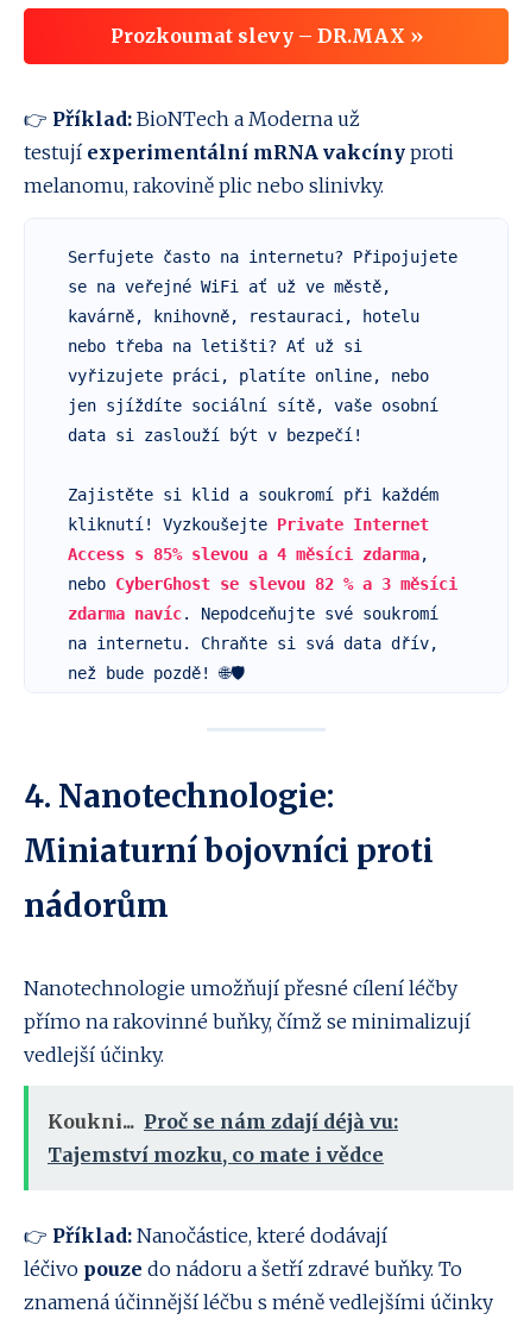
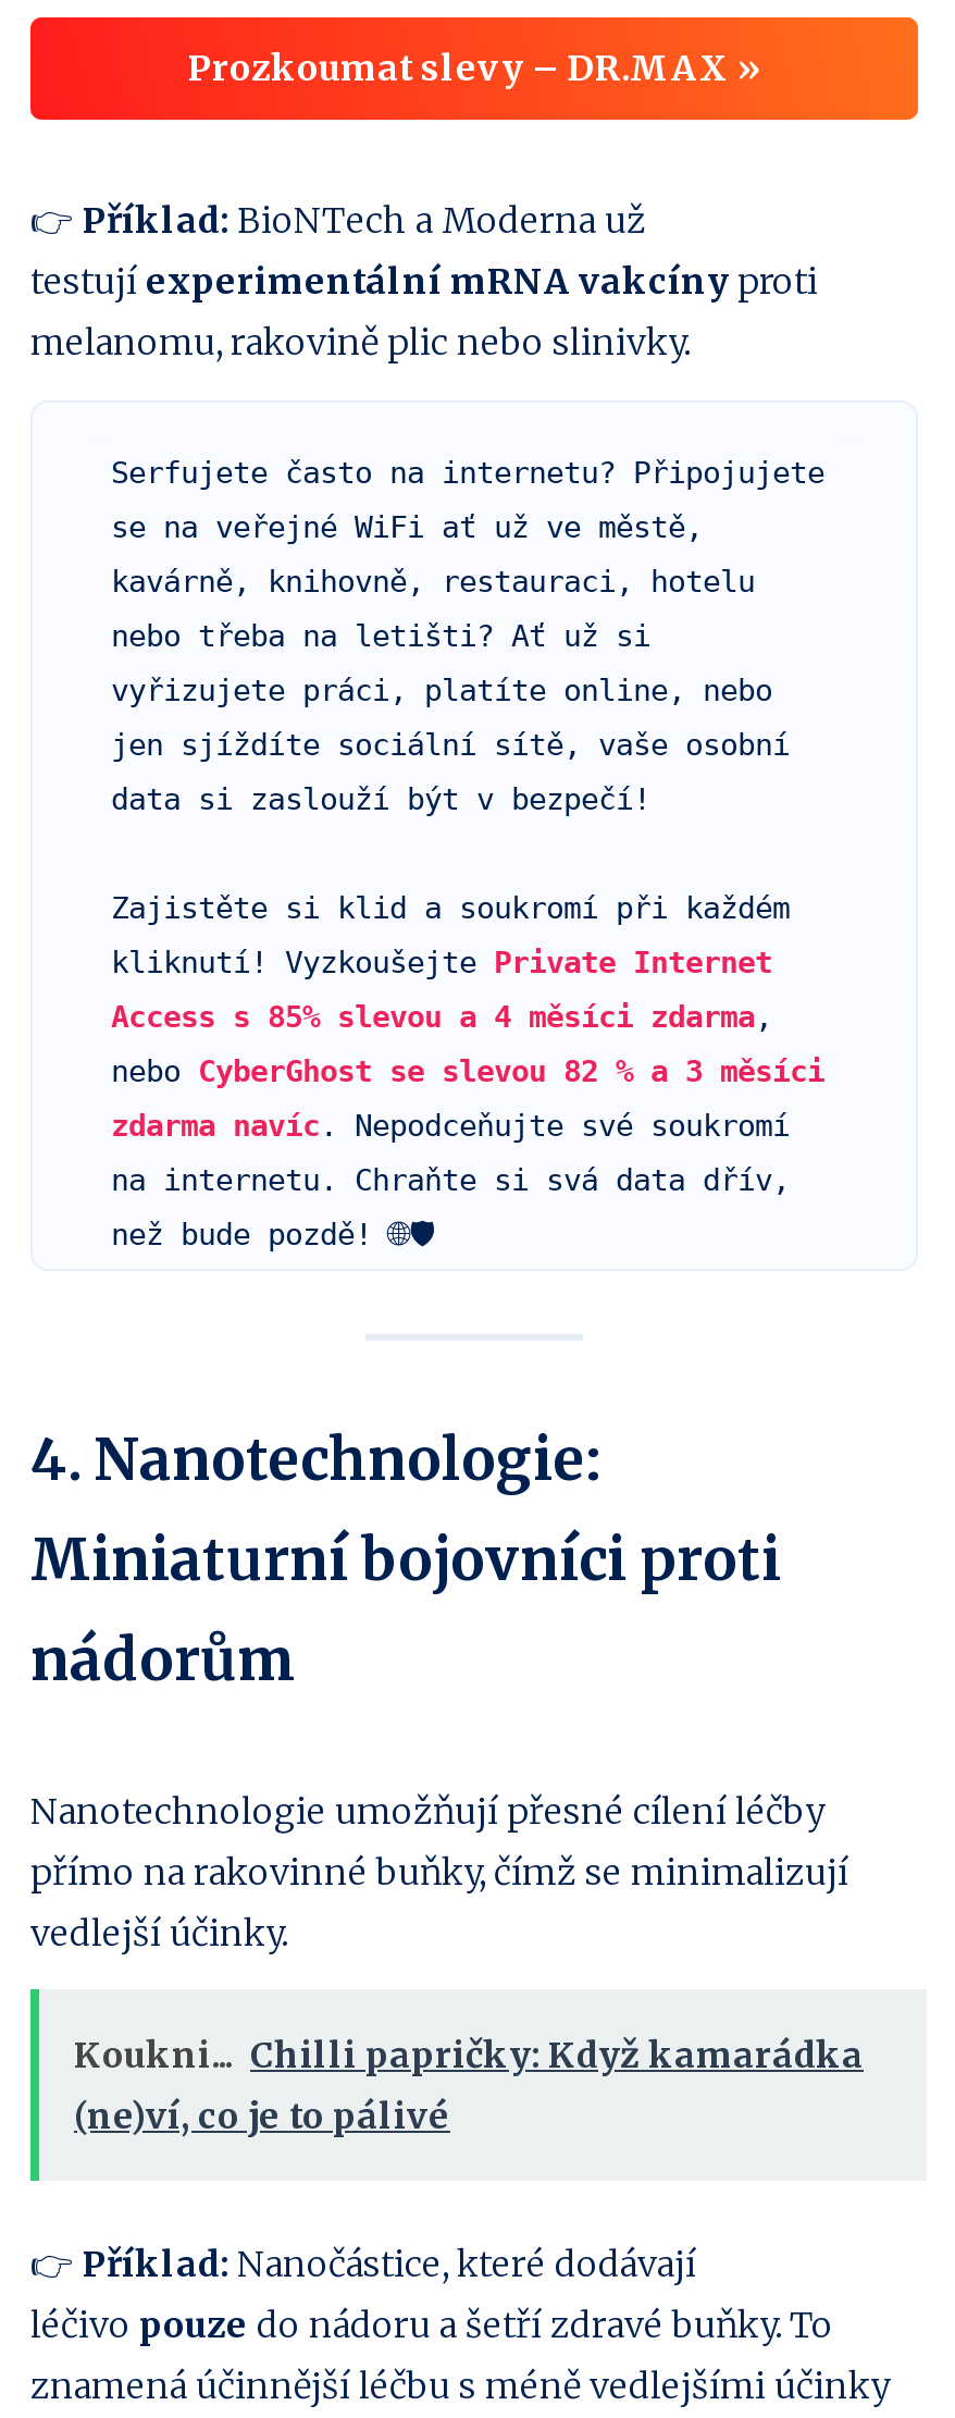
- Koukni... Proč se nám zdají déjà vu:
- Tajemství mozku, co mate i vědce
+ Koukni... Chilli papričky: Když kamarádka
+ (ne)ví, co je to pálivé
